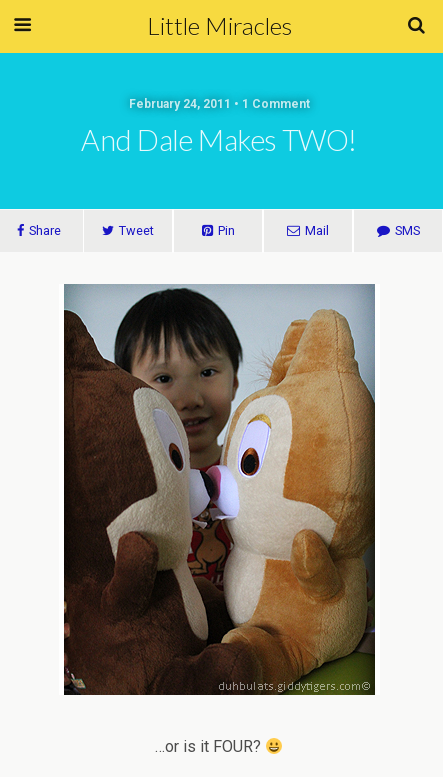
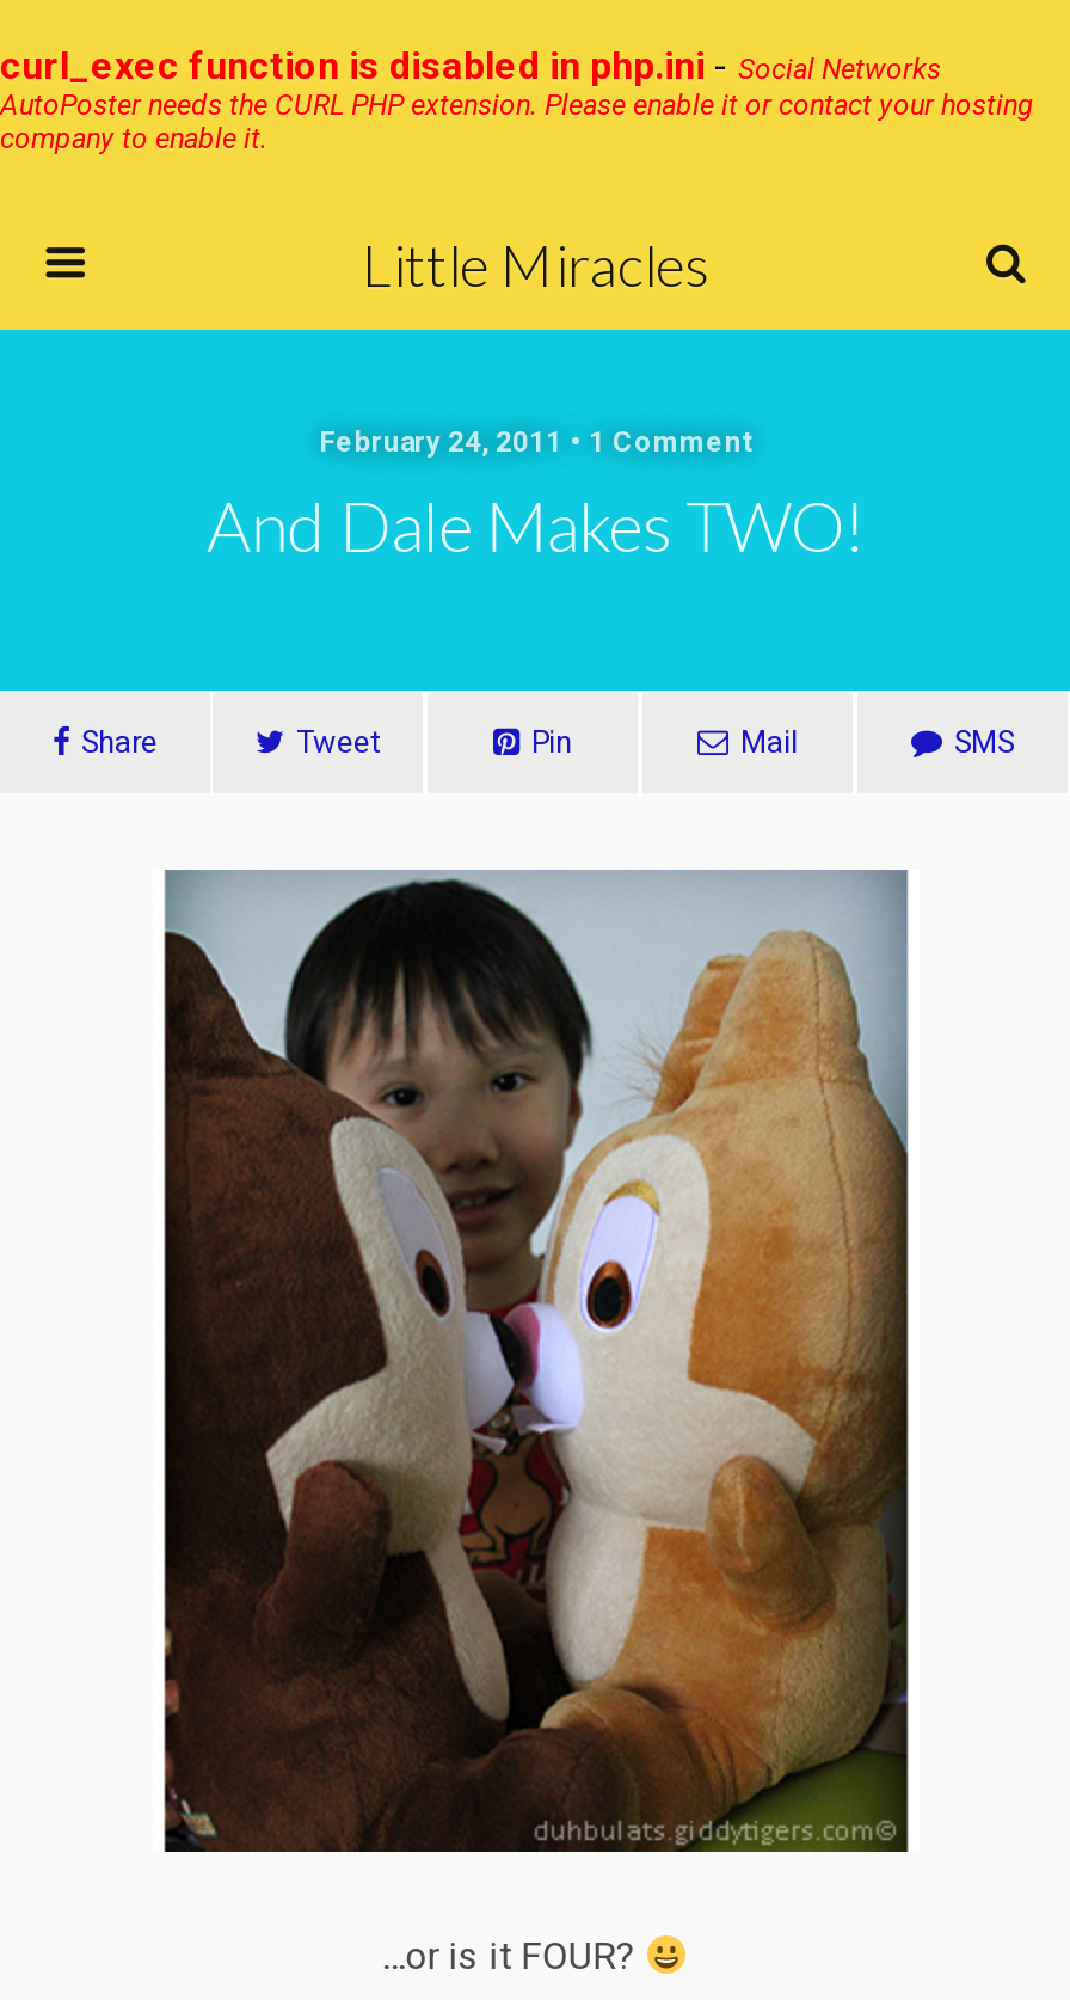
+ curl_exec function is disabled in php.ini - Social Networks
+ AutoPoster needs the CURL PHP extension. Please enable it or contact your hosting
+ company to enable it.
